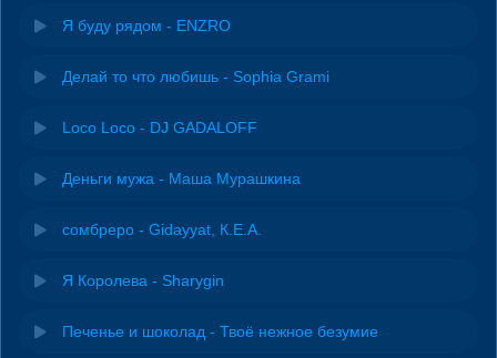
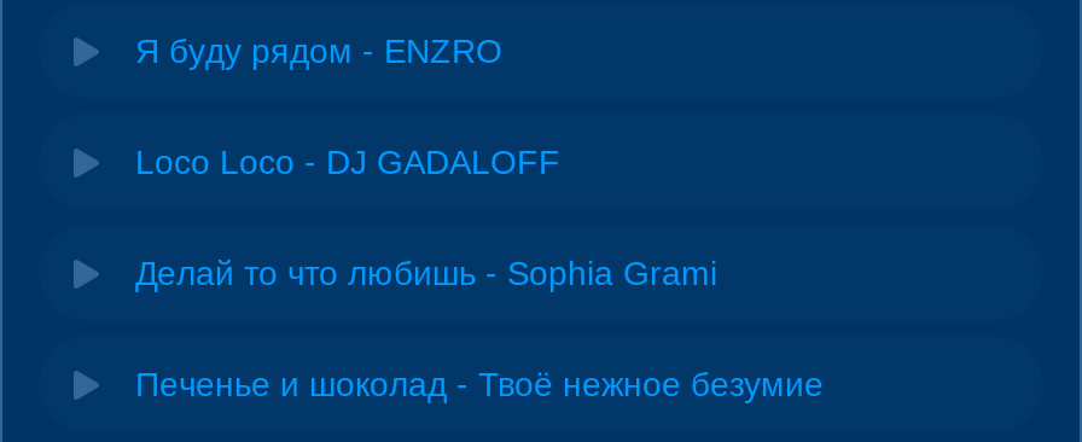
moved down: Делай то что любишь - Sophia Grami

moved up: Loco Loco - DJ GADALOFF

- Деньги мужа - Маша Мурашкина
- сомбреро - Gidayyat, К.Е.А.
- Я Королева - Sharygin
